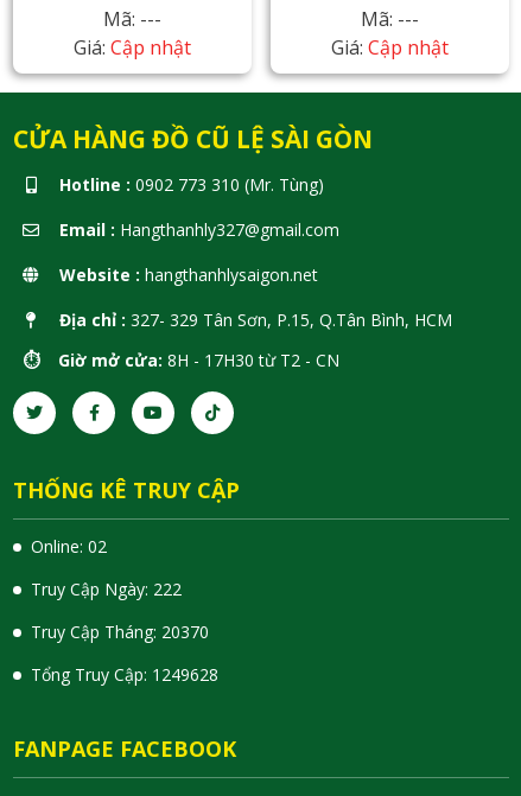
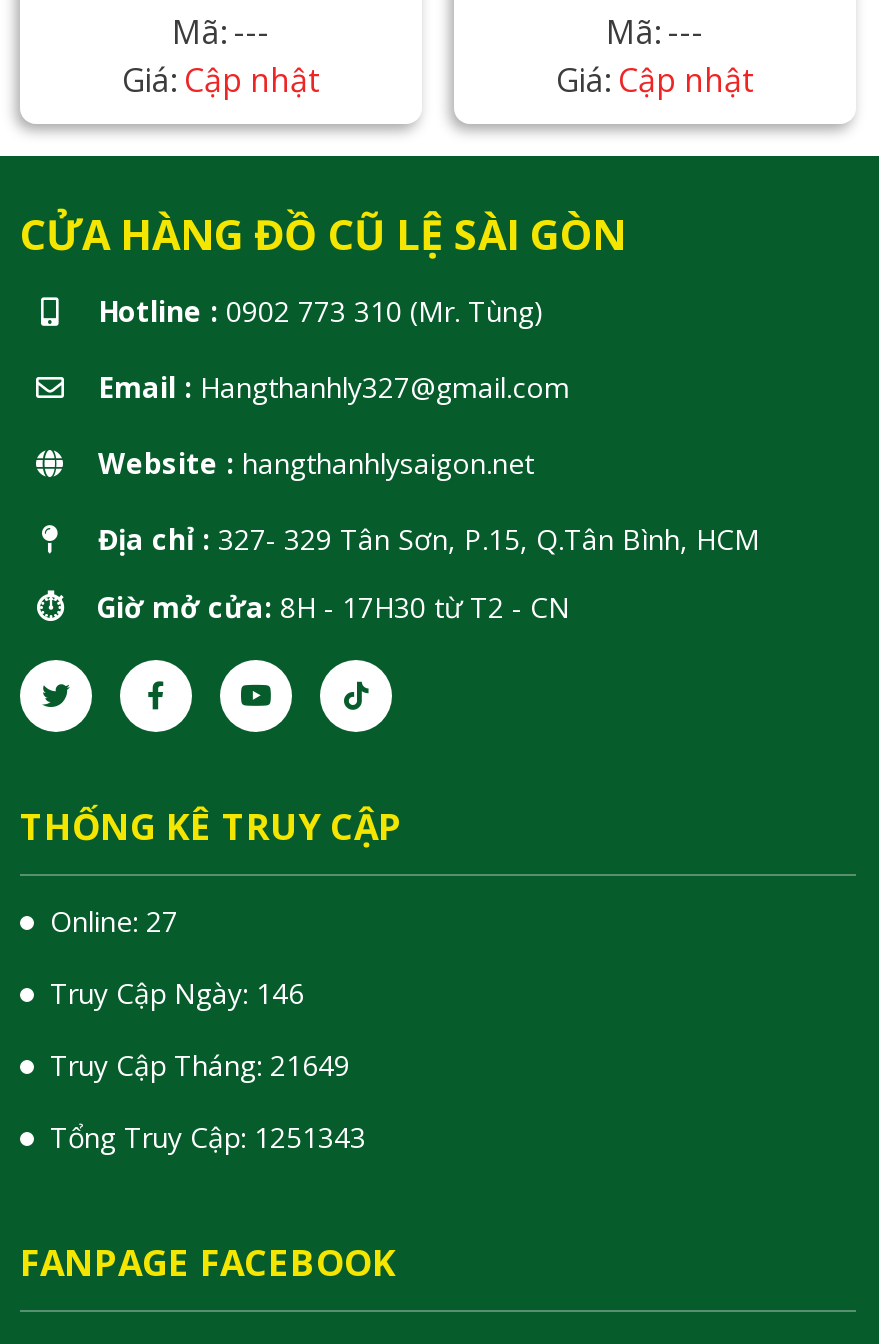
- Online: 02
+ Online: 27

- Truy Cập Ngày: 222
+ Truy Cập Ngày: 146

- Truy Cập Tháng: 20370
+ Truy Cập Tháng: 21649

- Tổng Truy Cập: 1249628
+ Tổng Truy Cập: 1251343
